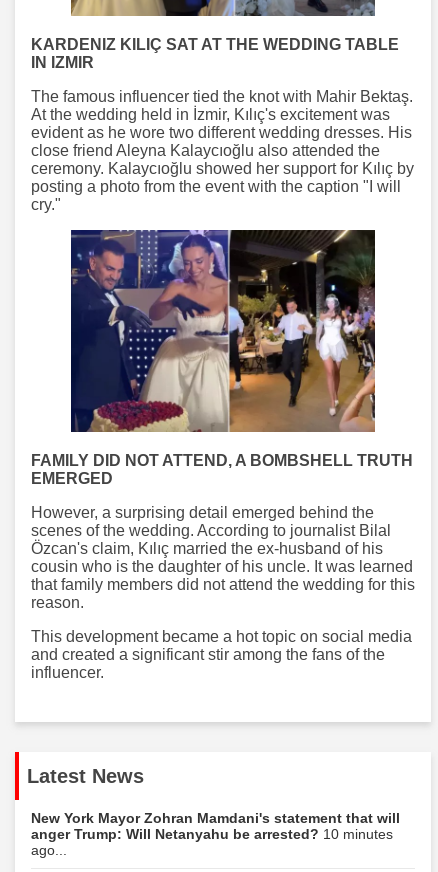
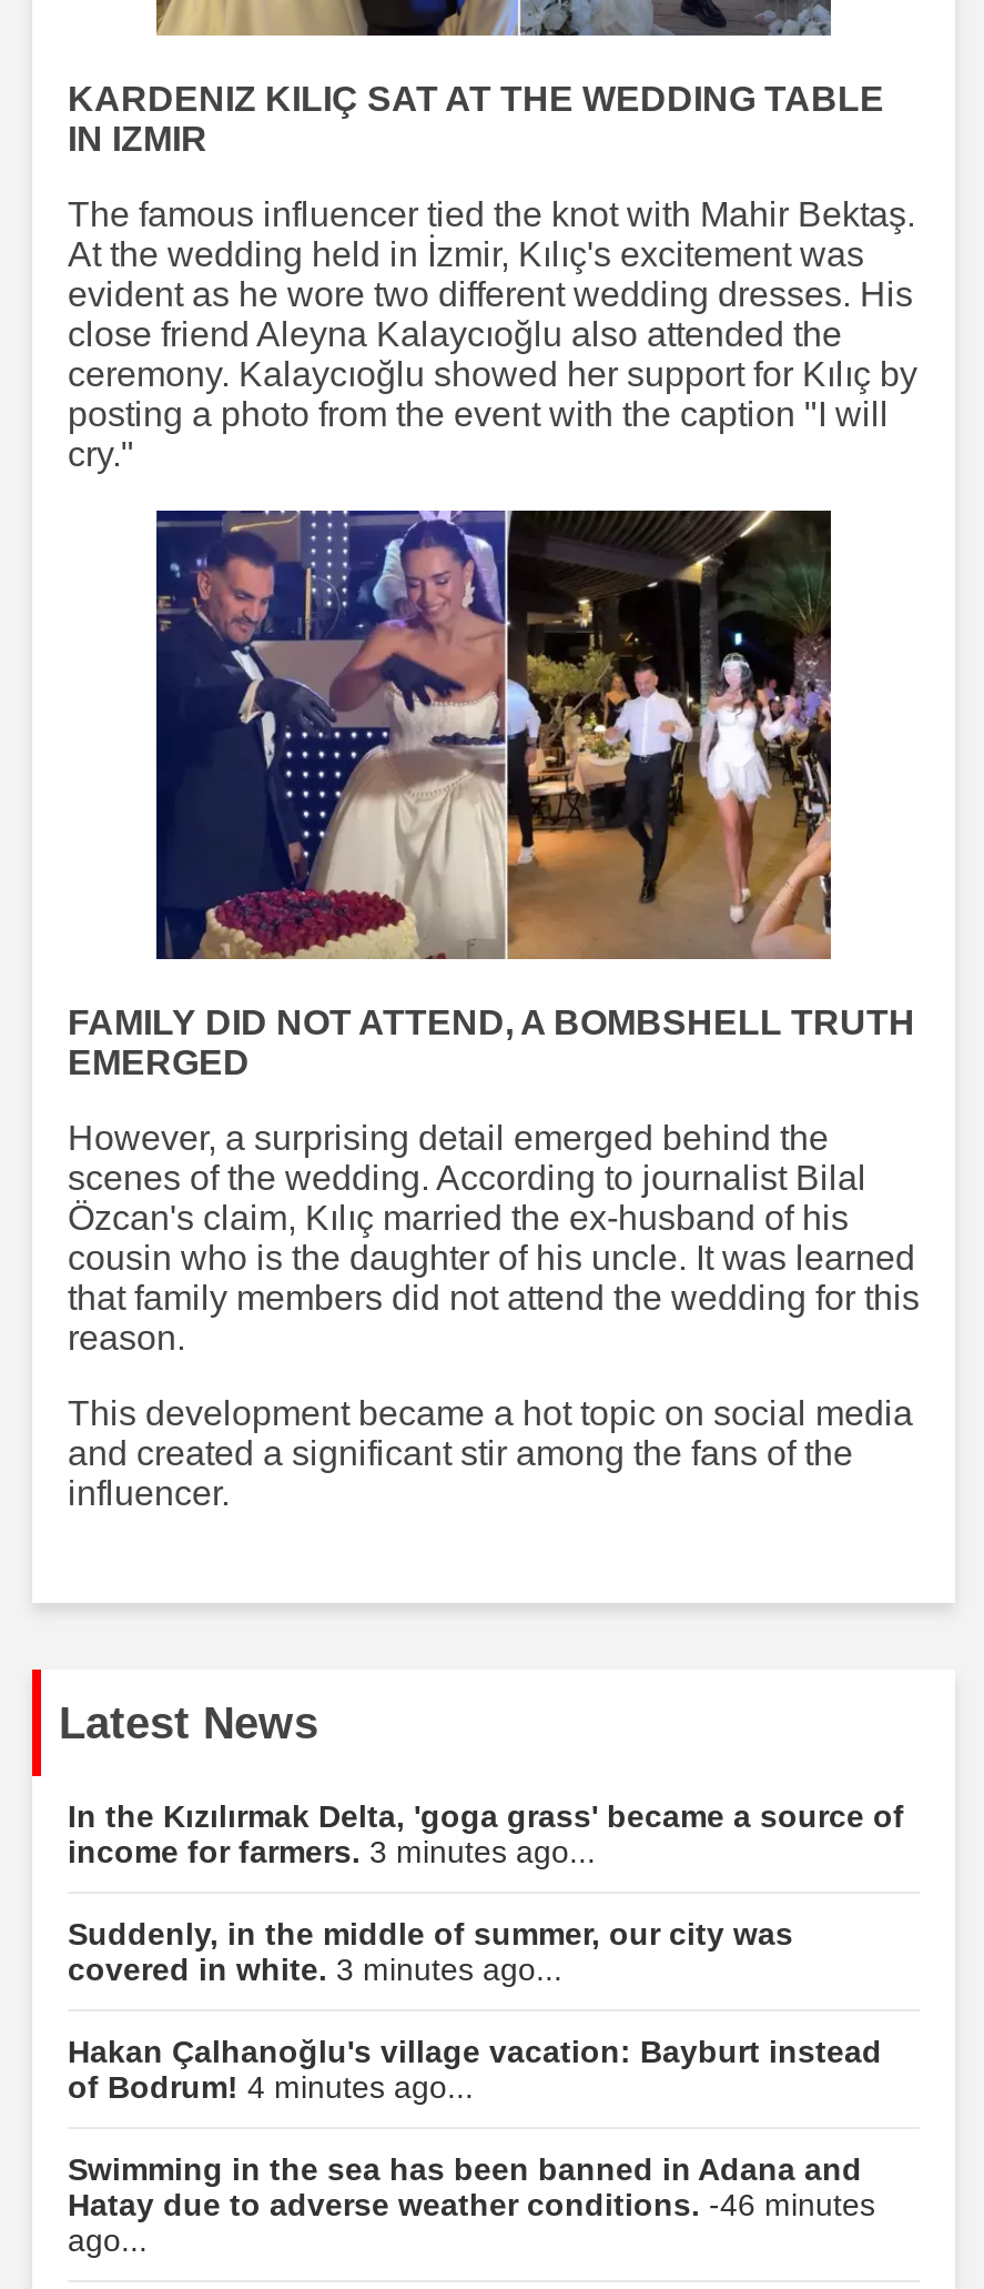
- New York Mayor Zohran Mamdani's statement that will
- anger Trump: Will Netanyahu be arrested? 10 minutes
+ In the Kızılırmak Delta, 'goga grass' became a source of
+ income for farmers. 3 minutes ago...
+ Suddenly, in the middle of summer, our city was
+ covered in white. 3 minutes ago...
+ Hakan Çalhanoğlu's village vacation: Bayburt instead
+ of Bodrum! 4 minutes ago...
+ Swimming in the sea has been banned in Adana and
+ Hatay due to adverse weather conditions. -46 minutes
